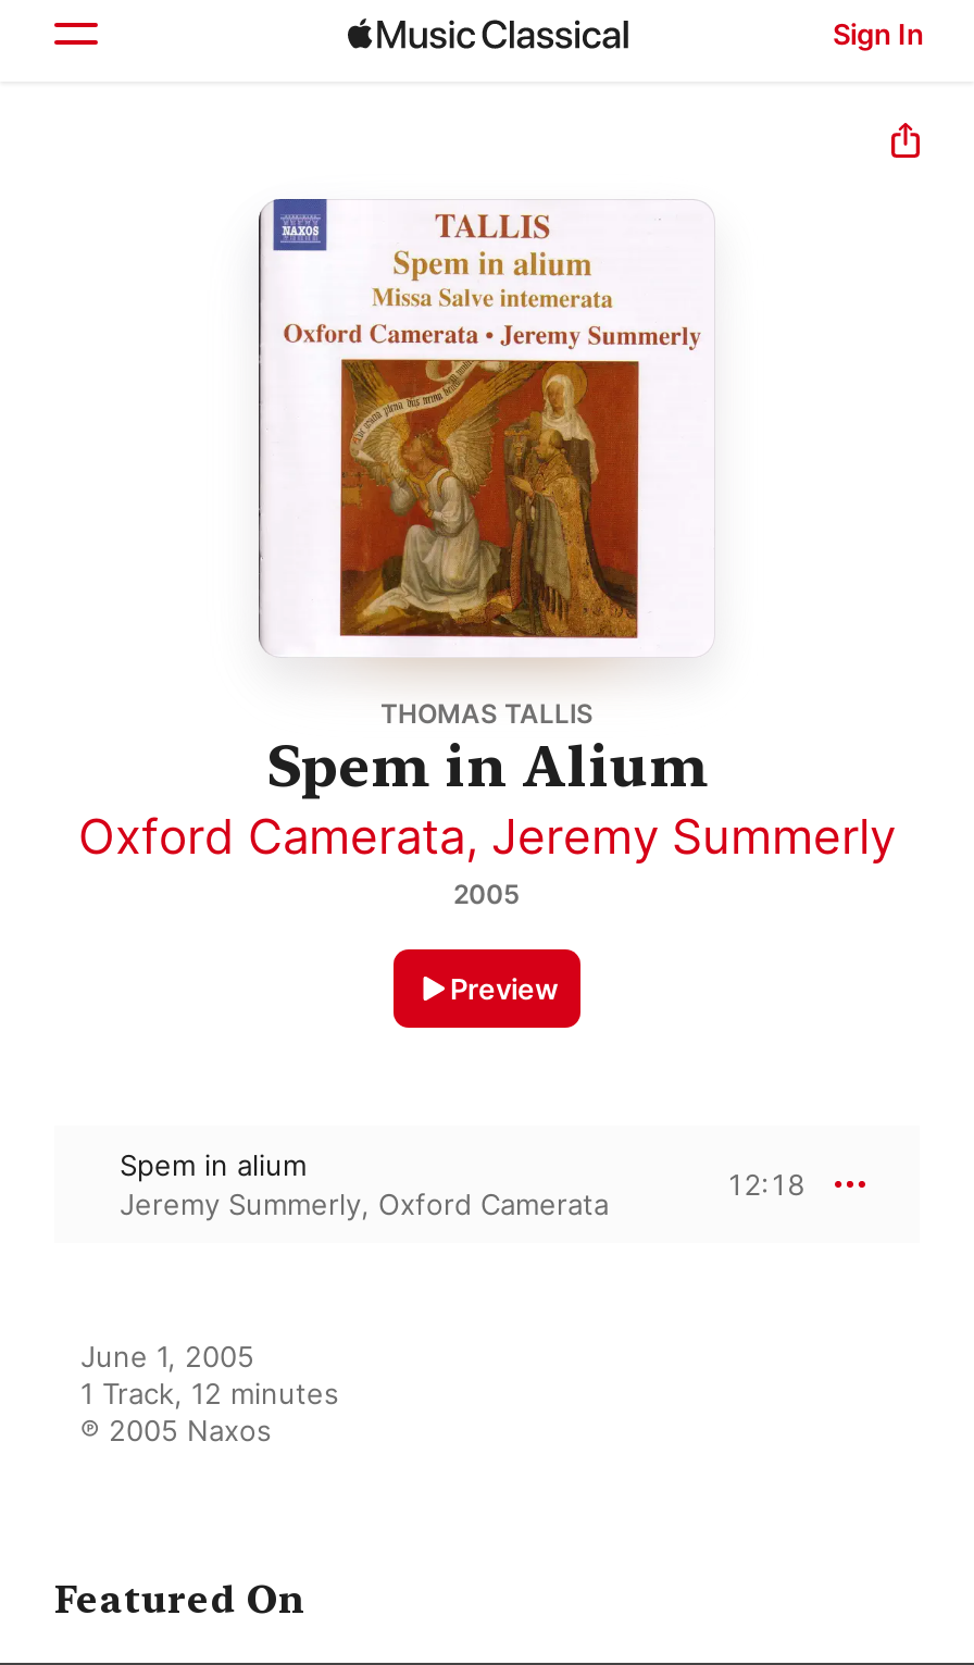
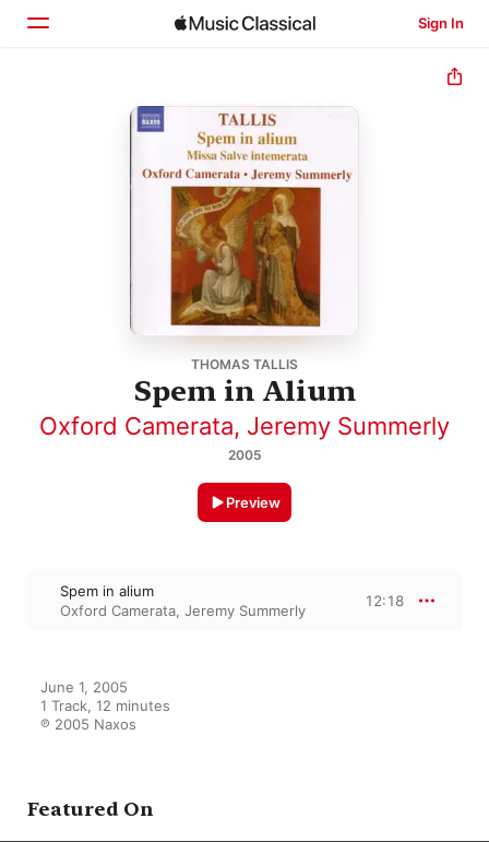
- Jeremy Summerly, Oxford Camerata
+ Oxford Camerata, Jeremy Summerly
